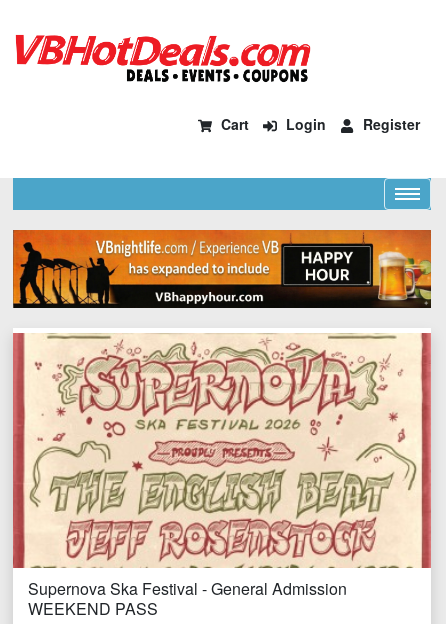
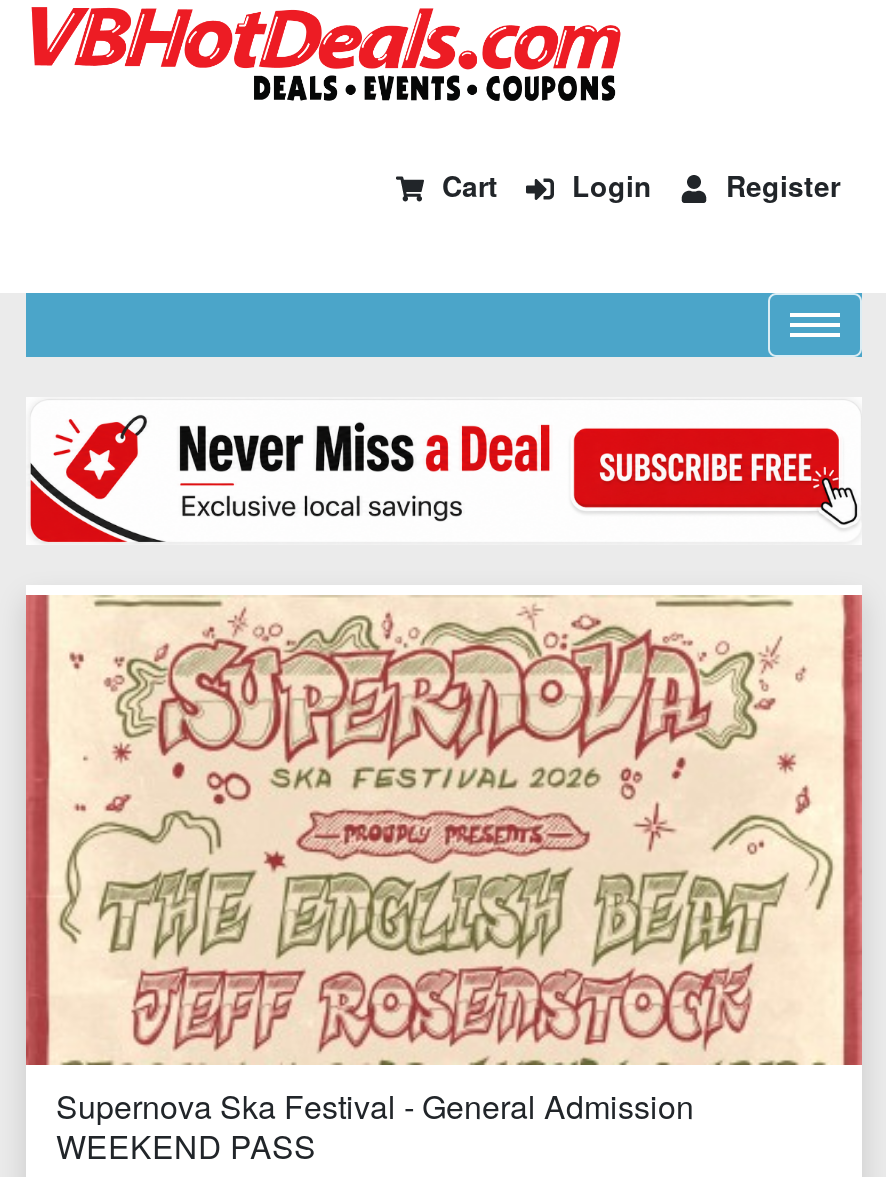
- [image]
+ [image]
